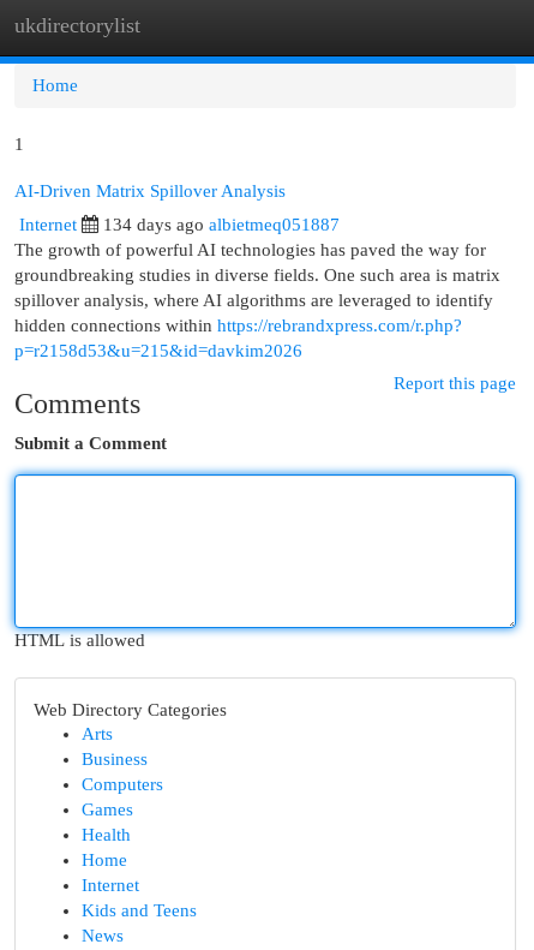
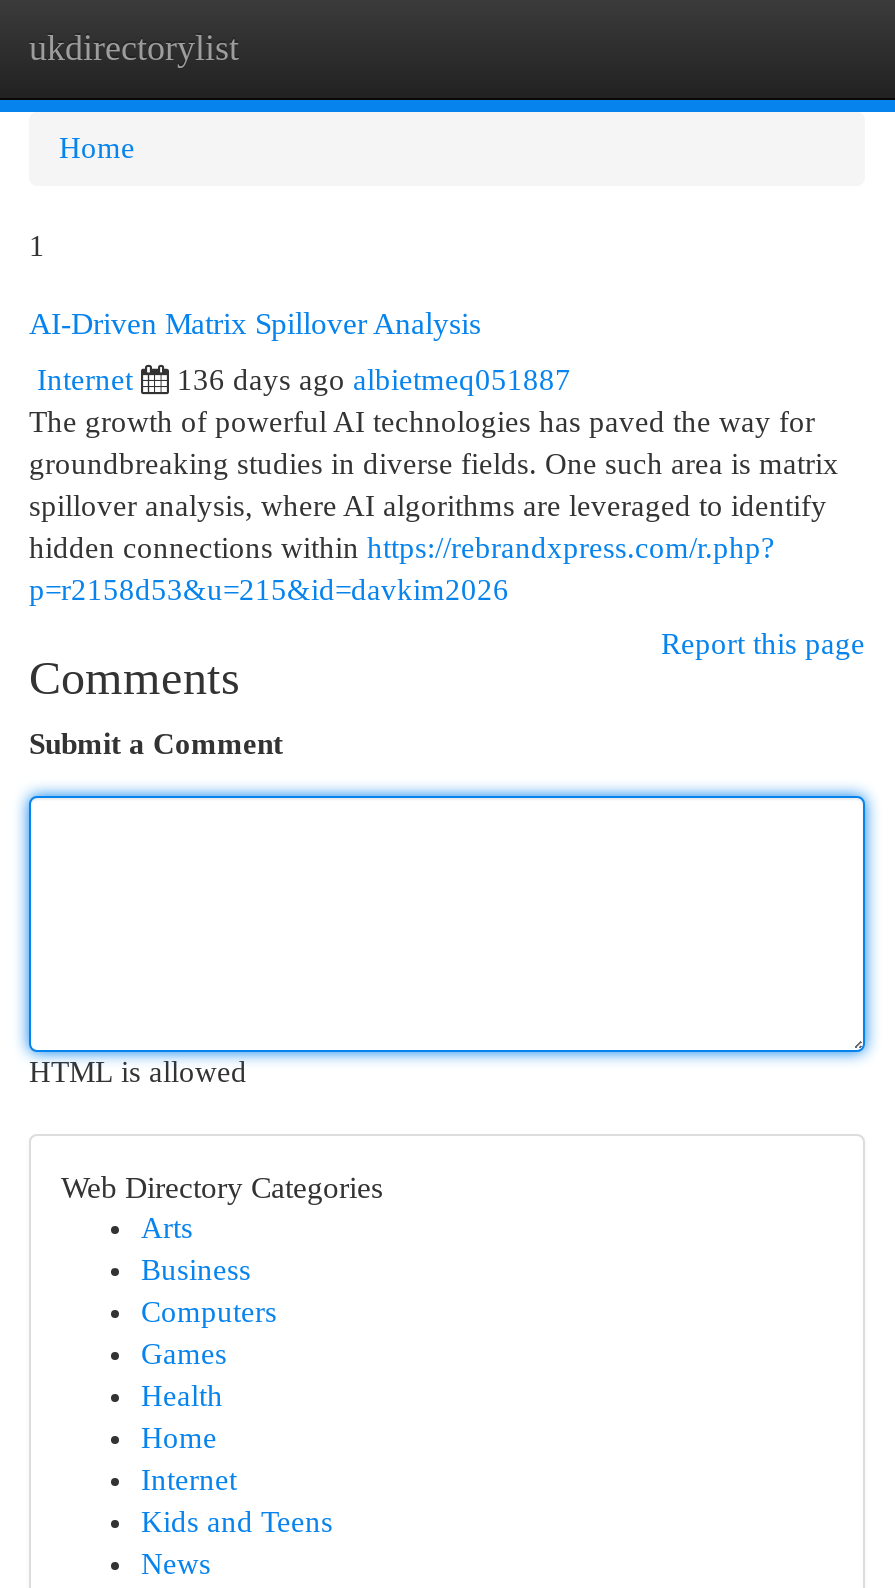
- 134 days ago albietmeq051887
+ 136 days ago albietmeq051887
